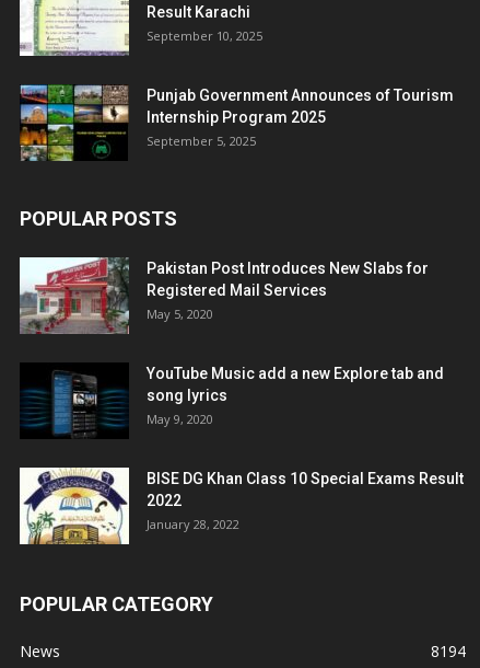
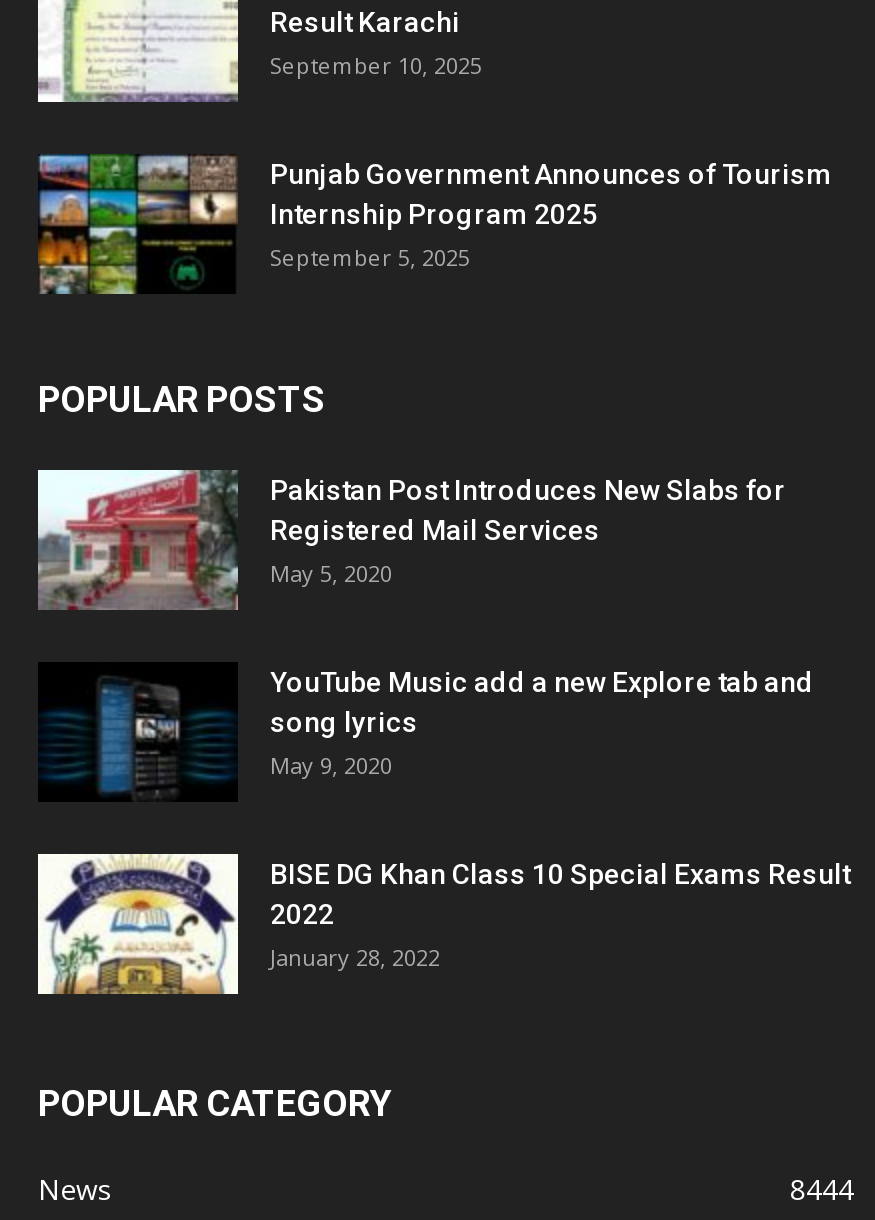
- 8194
+ 8444
